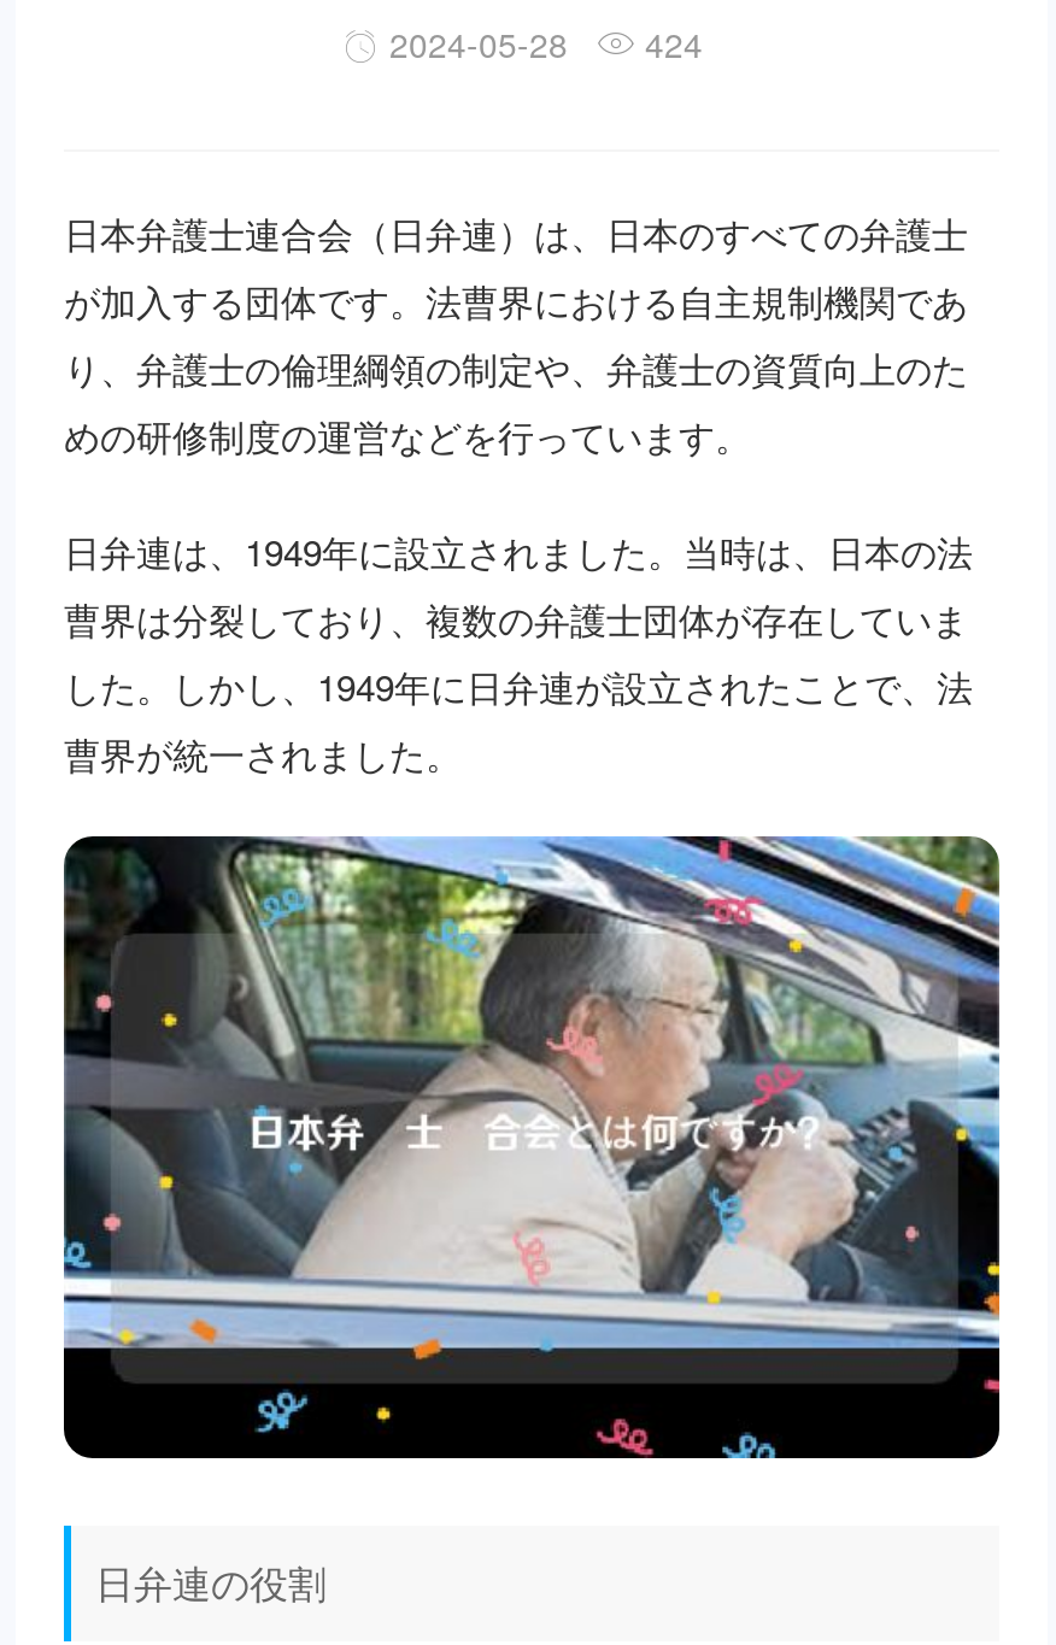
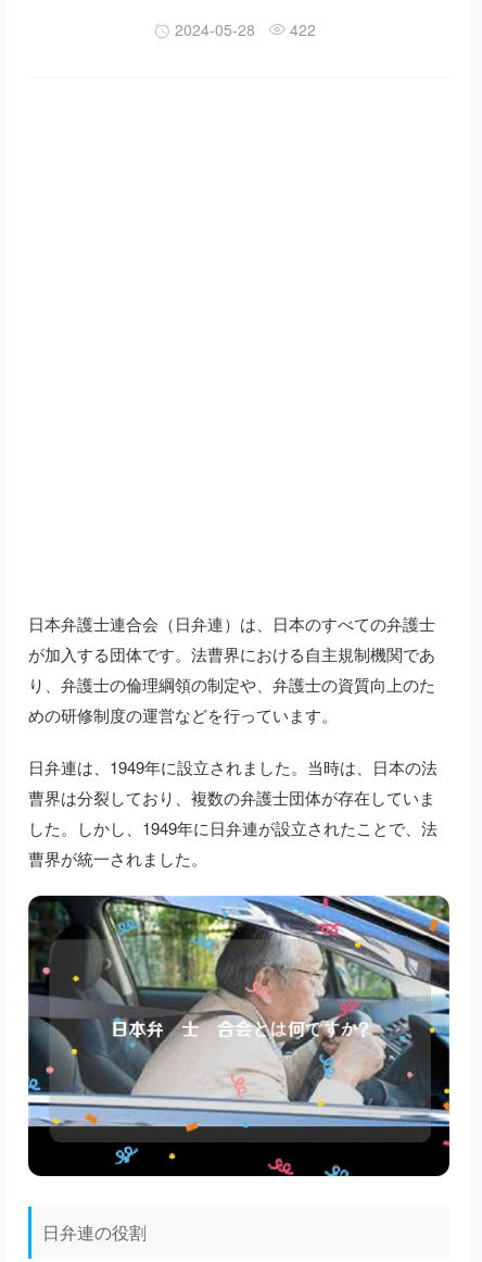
- 2024-05-28 424
+ 2024-05-28 422
